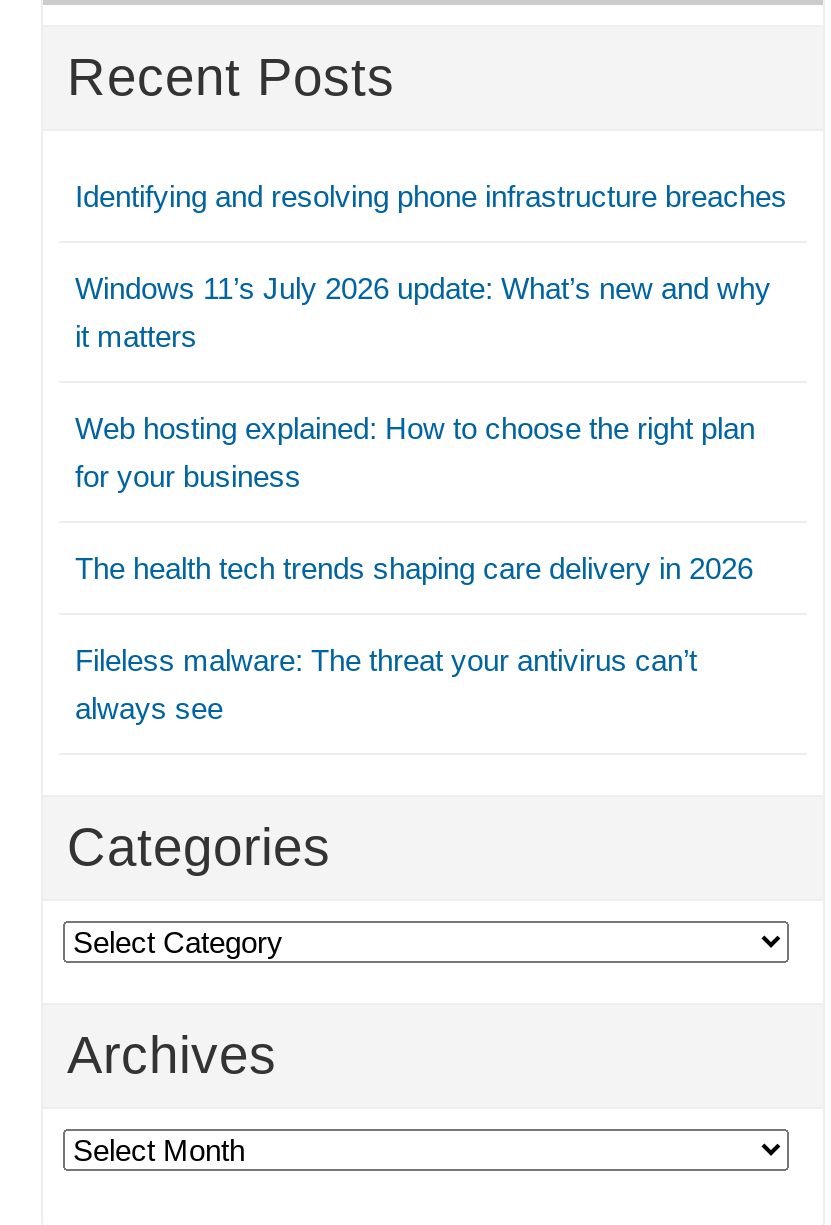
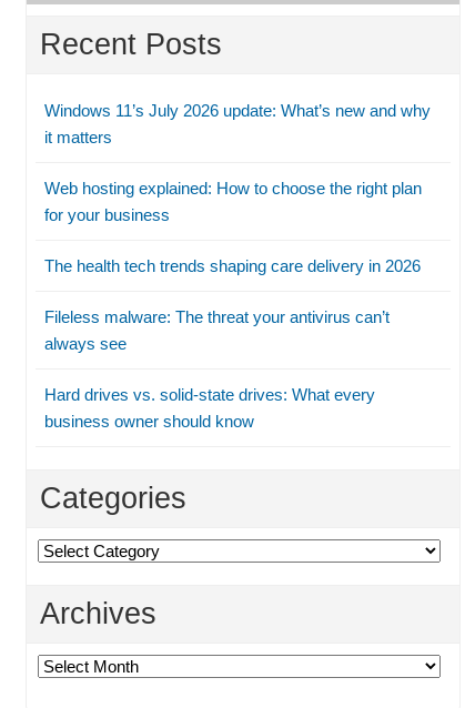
- Identifying and resolving phone infrastructure breaches

moved up: Windows 11’s July 2026 update: What’s new and why | it matters | Web hosting explained: How to choose the right plan | for your business | The health tech trends shaping care delivery in 2026 | Fileless malware: The threat your antivirus can’t | always see

+ Hard drives vs. solid-state drives: What every
+ business owner should know
